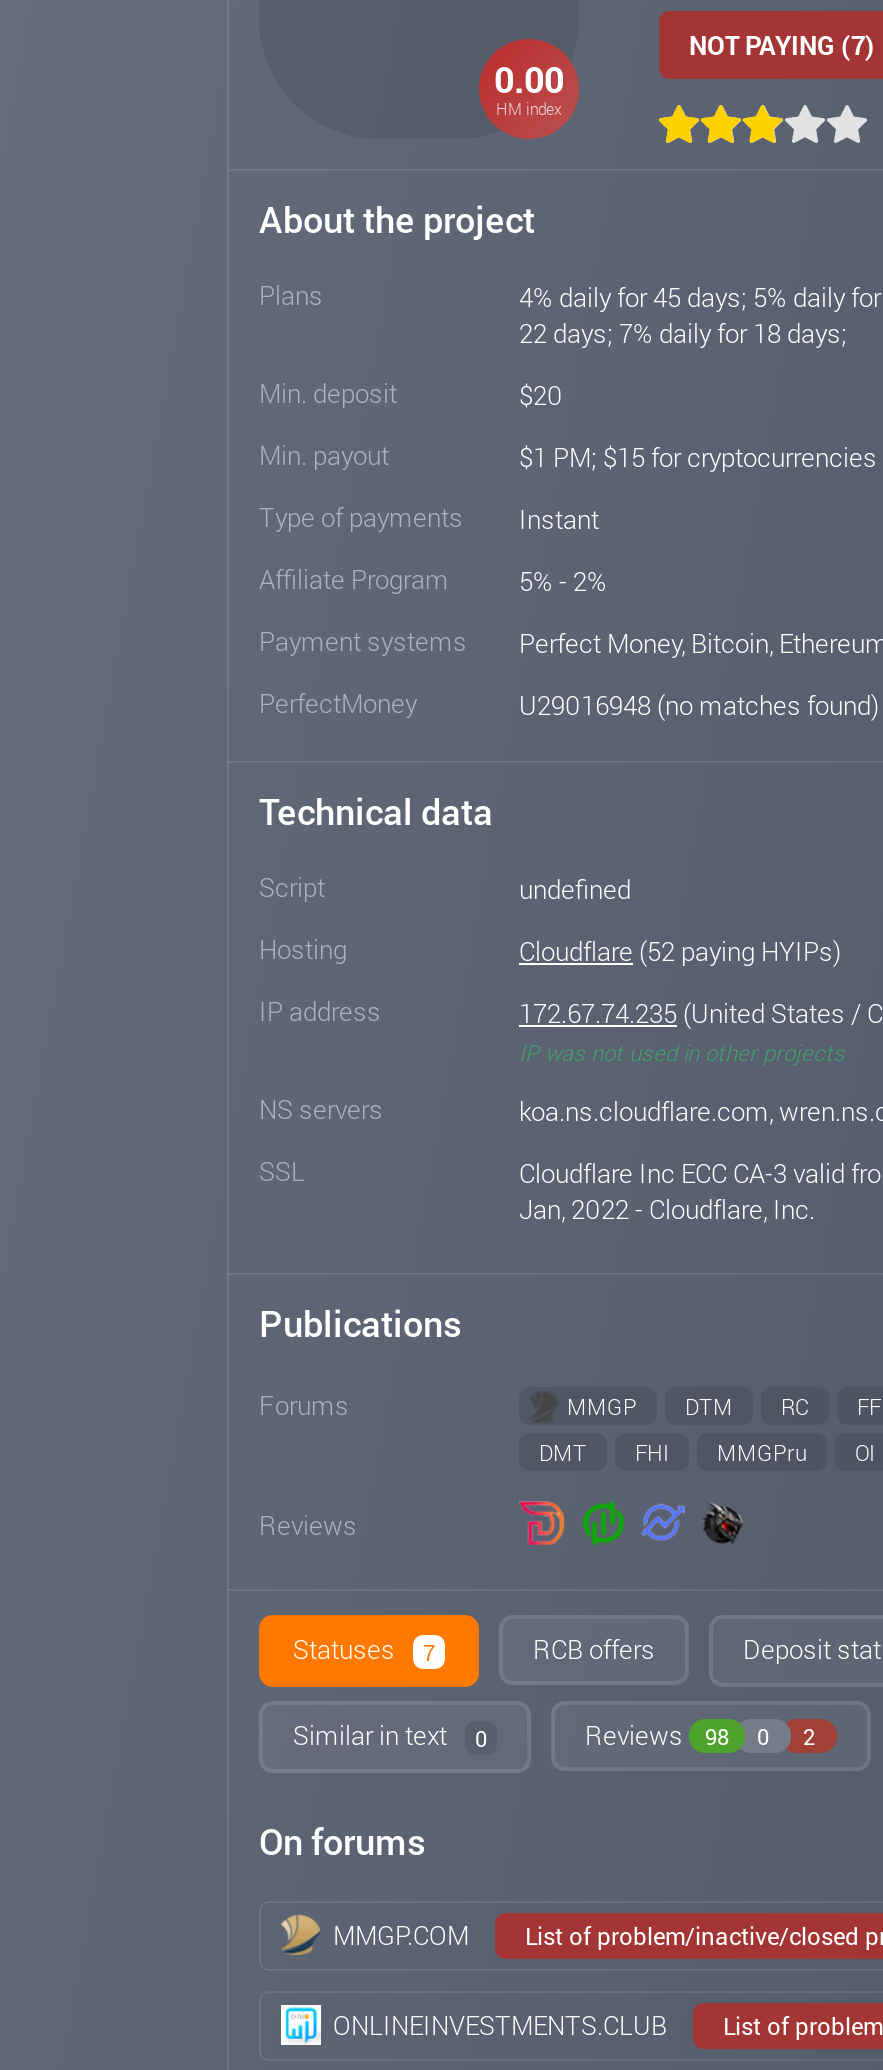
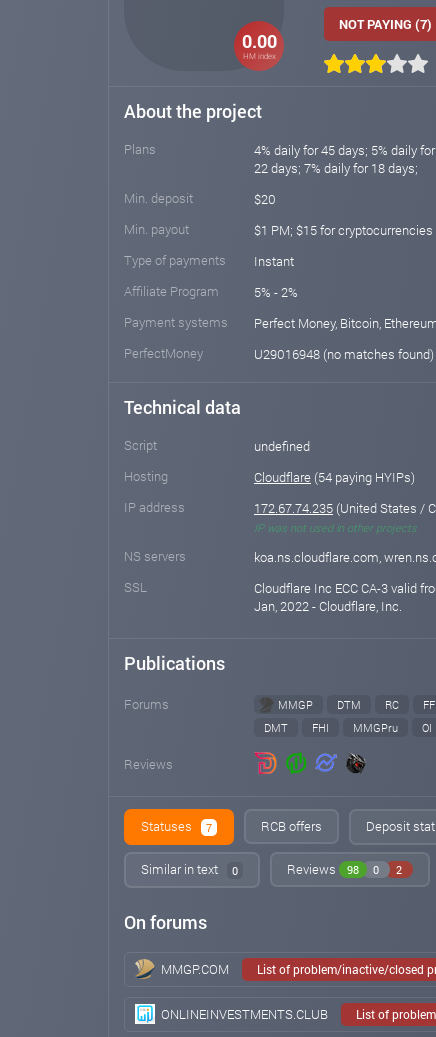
- Cloudflare (52 paying HYIPs)
+ Cloudflare (54 paying HYIPs)
